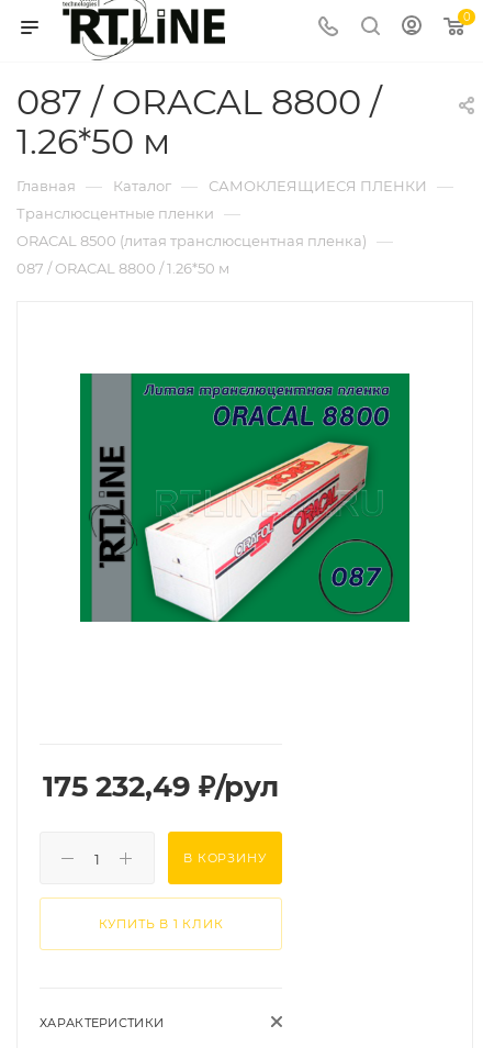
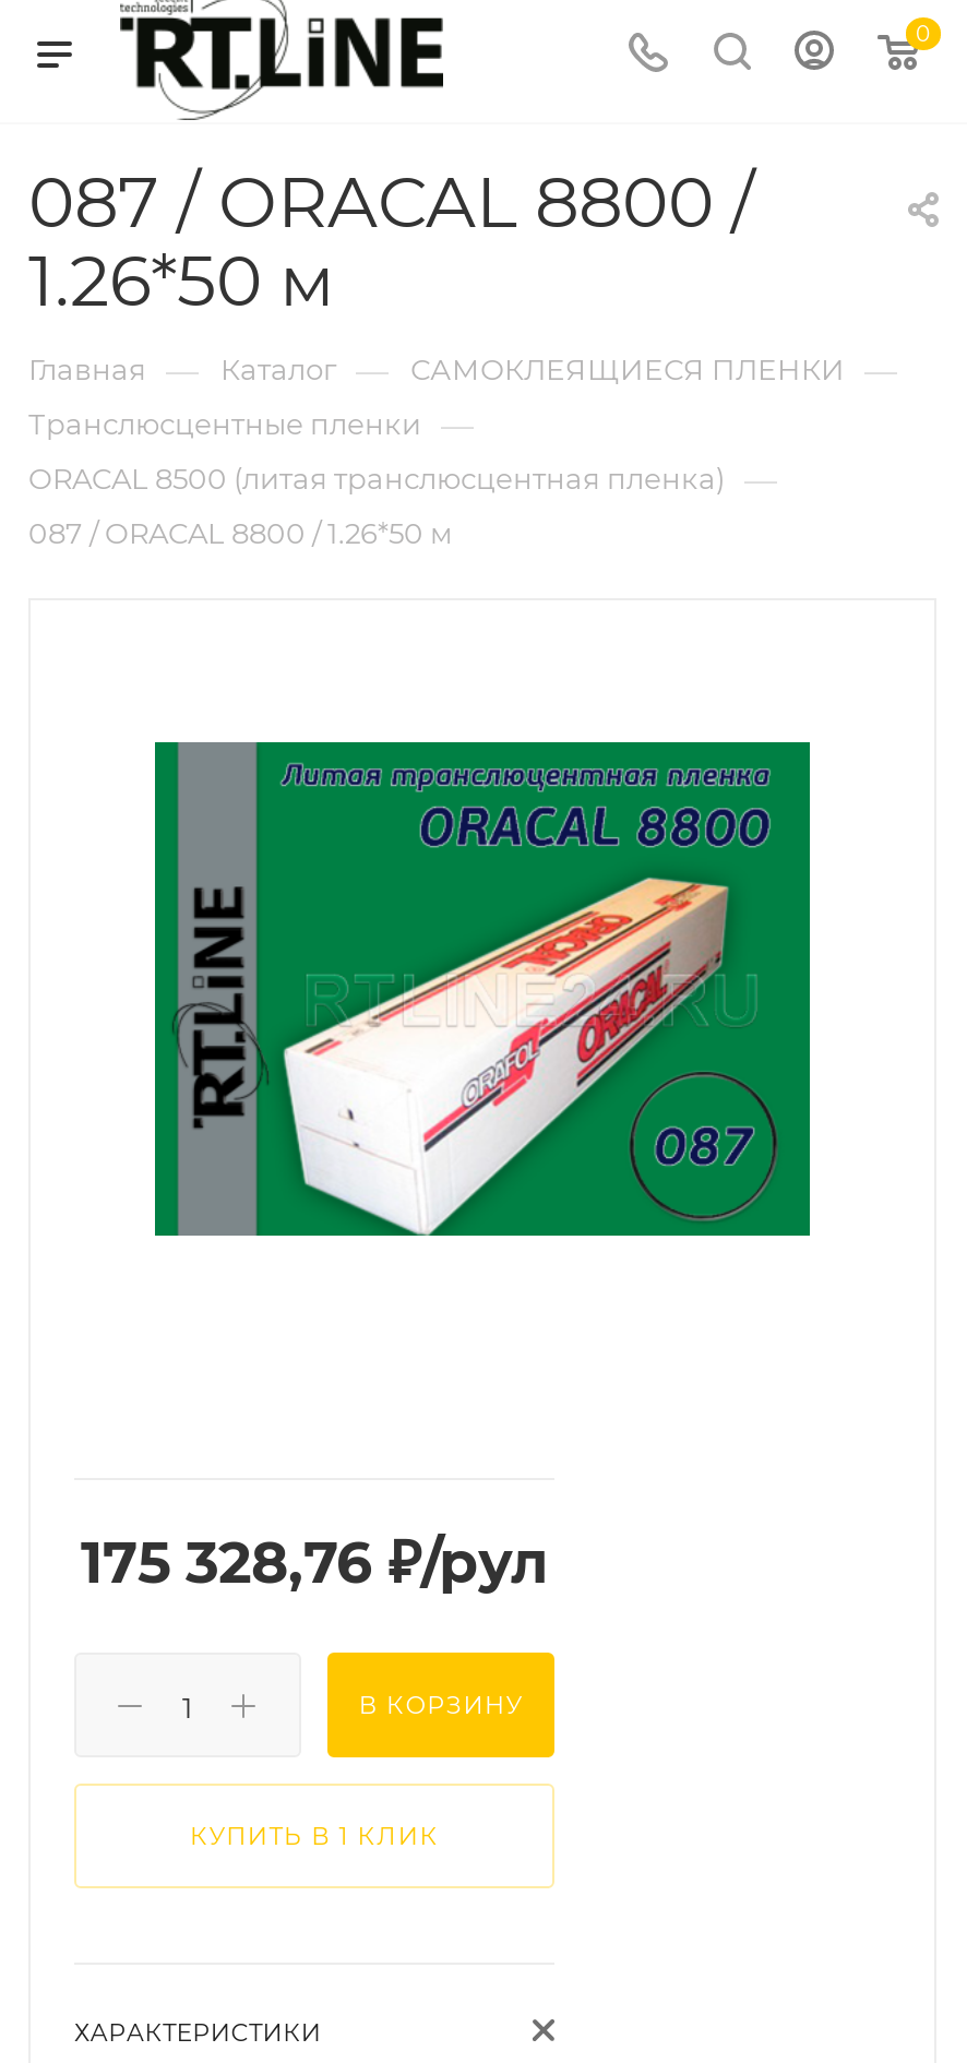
- 175 232,49 ₽/рул
+ 175 328,76 ₽/рул
